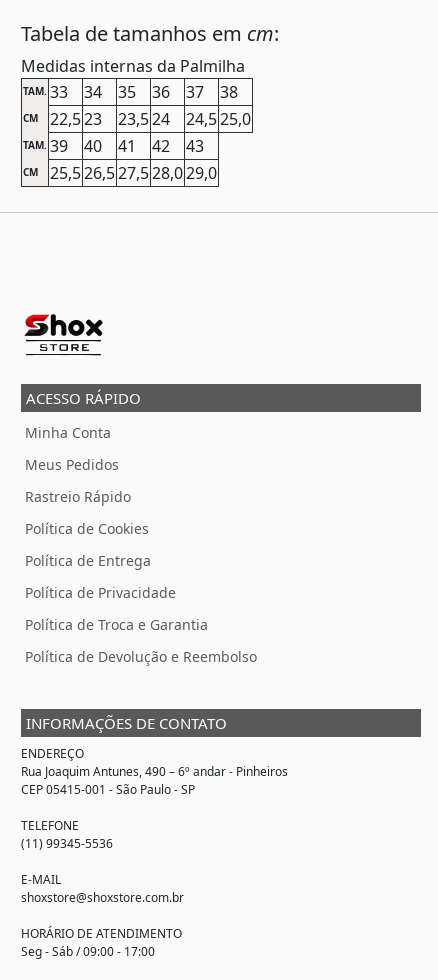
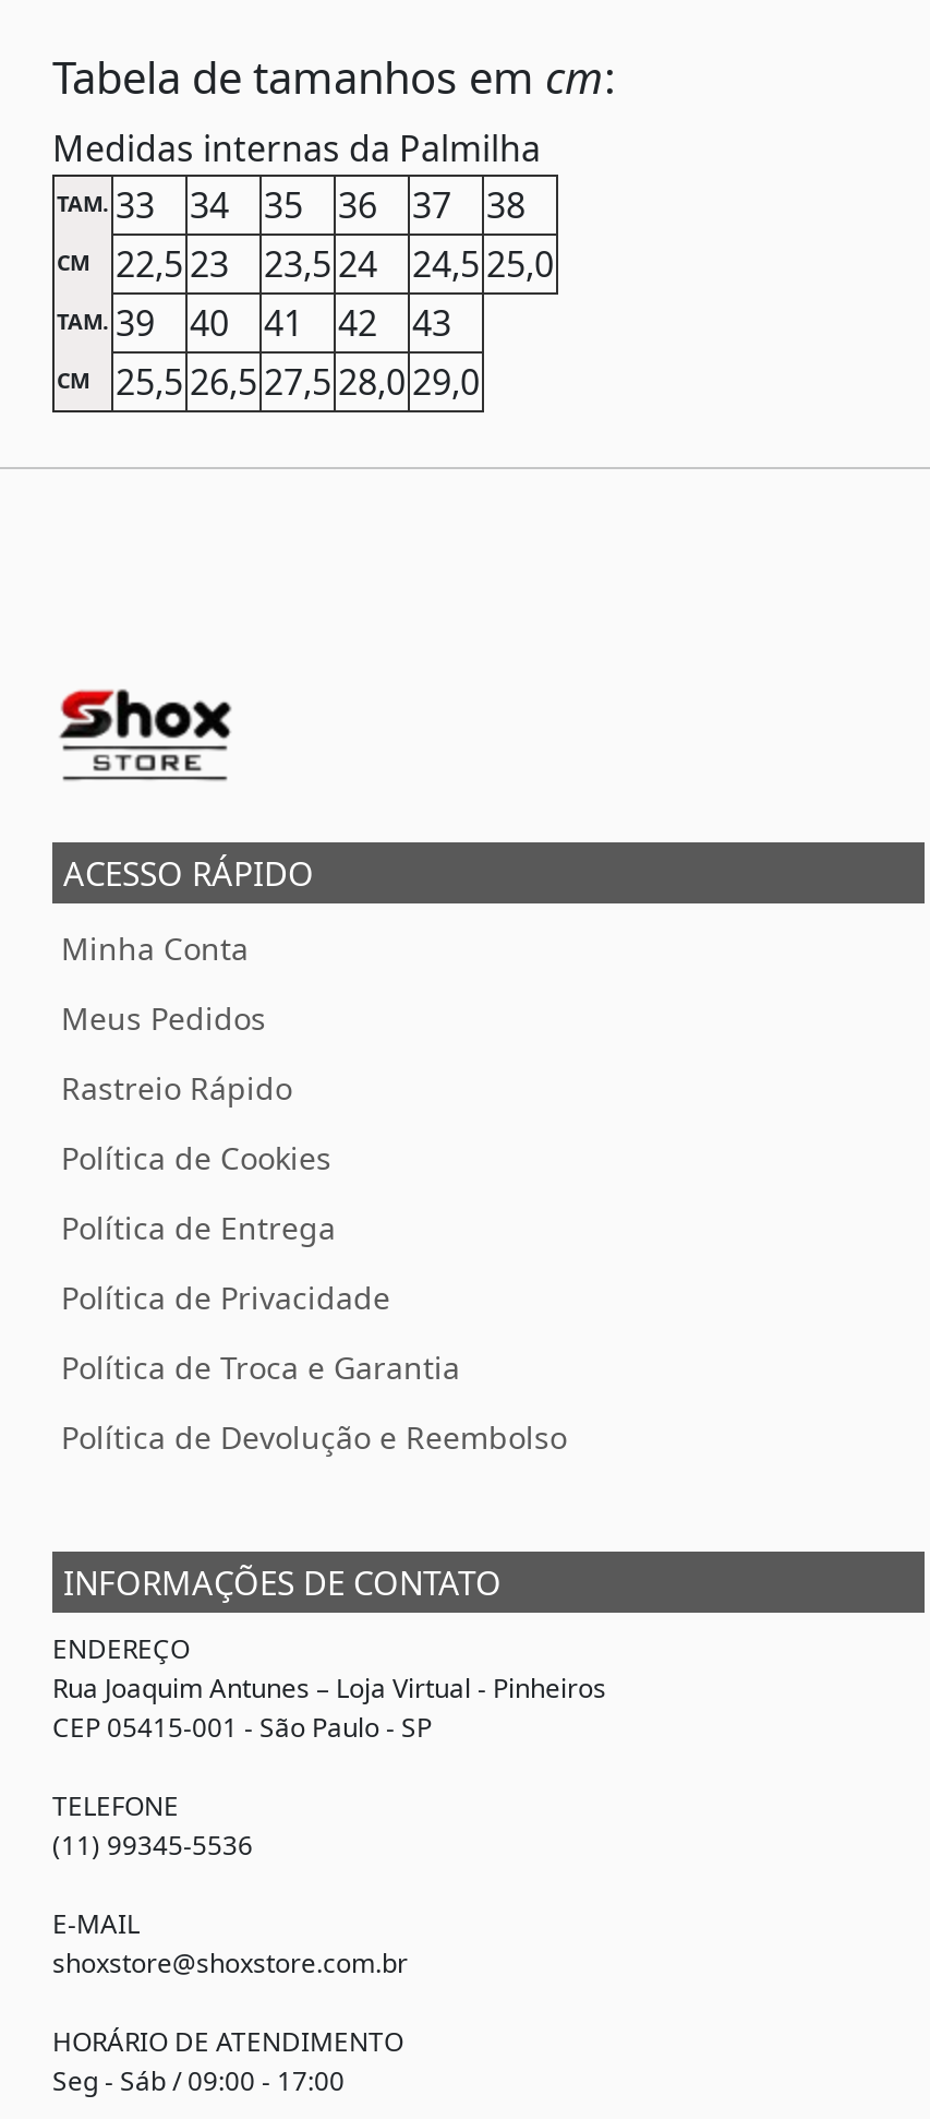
- Rua Joaquim Antunes, 490 – 6º andar - Pinheiros
+ Rua Joaquim Antunes – Loja Virtual - Pinheiros
